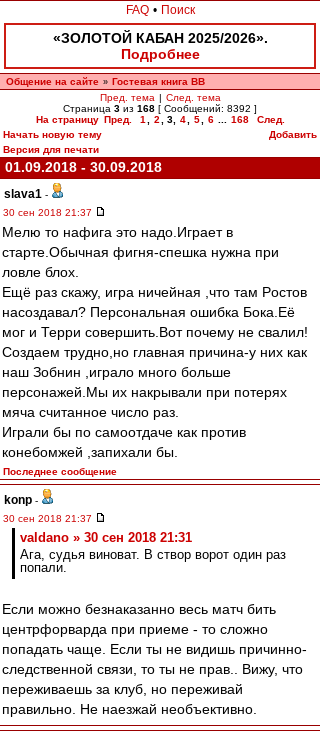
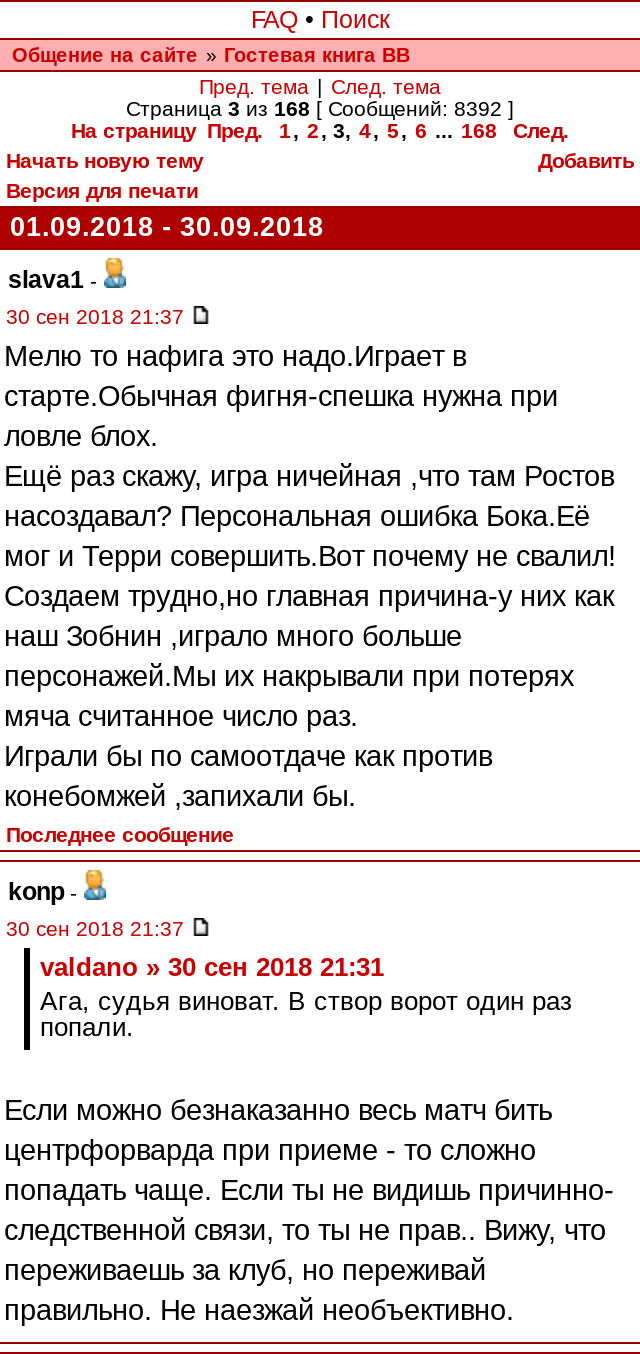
- «ЗОЛОТОЙ КАБАН 2025/2026».
- Подробнее
